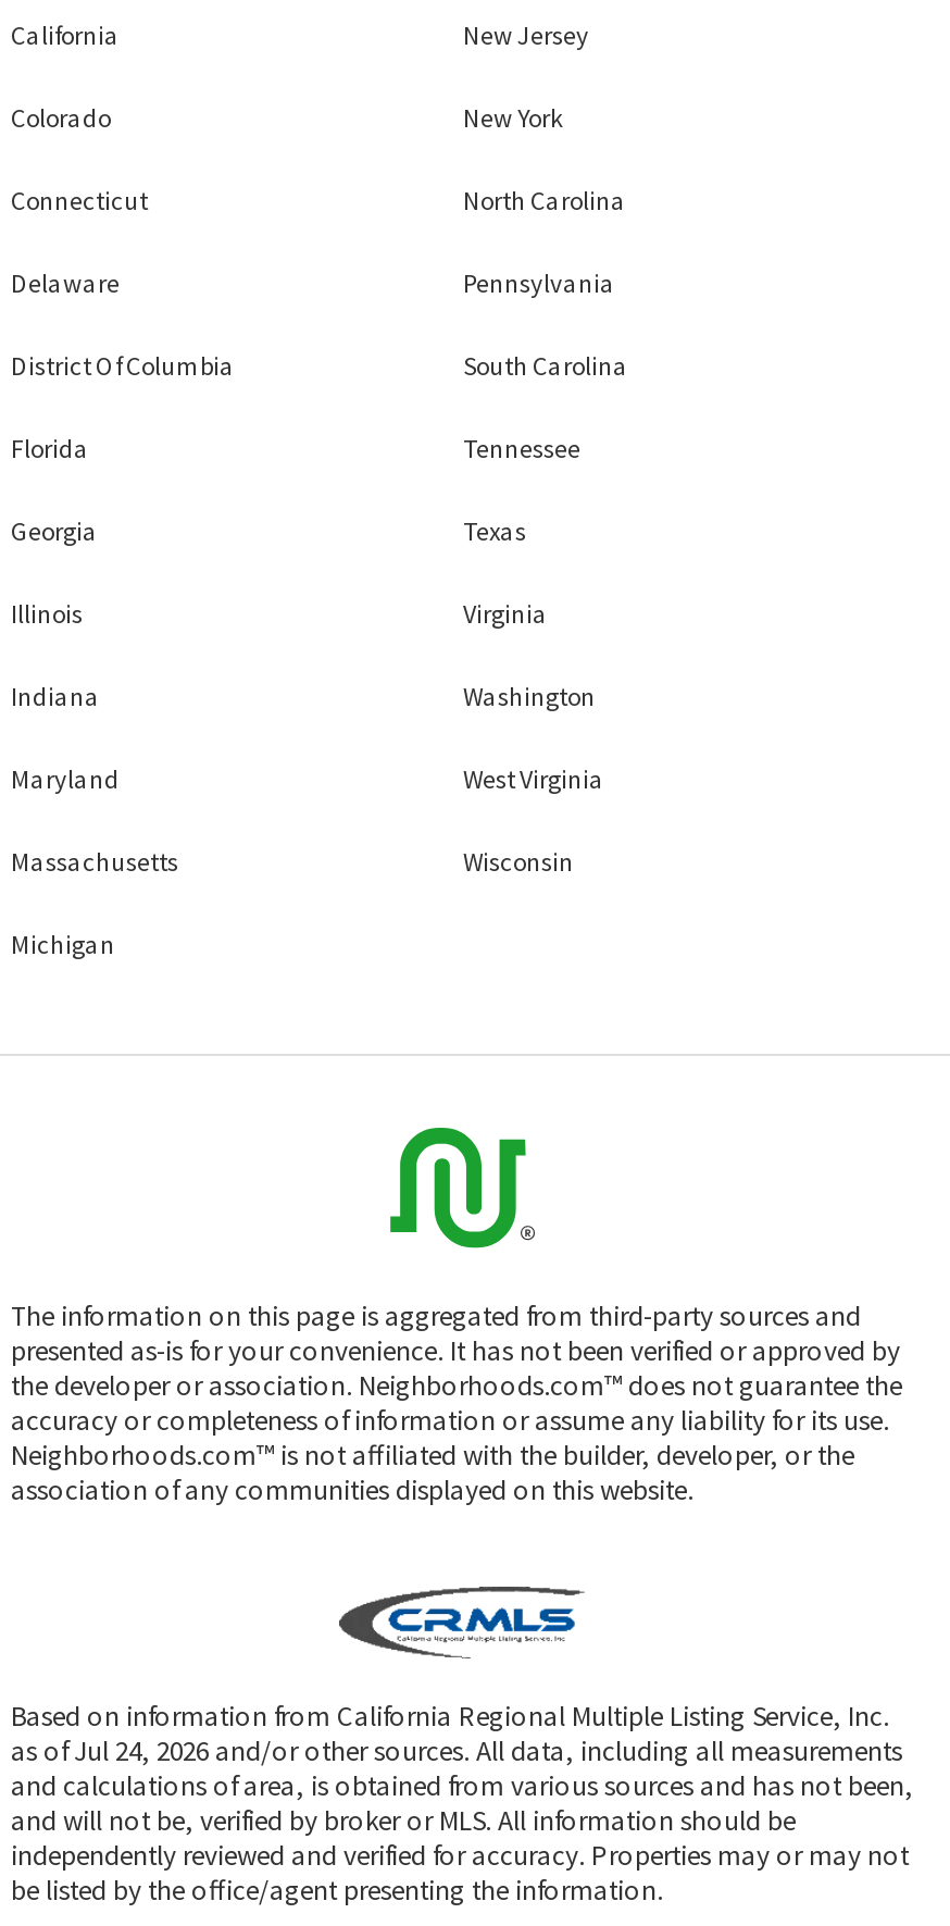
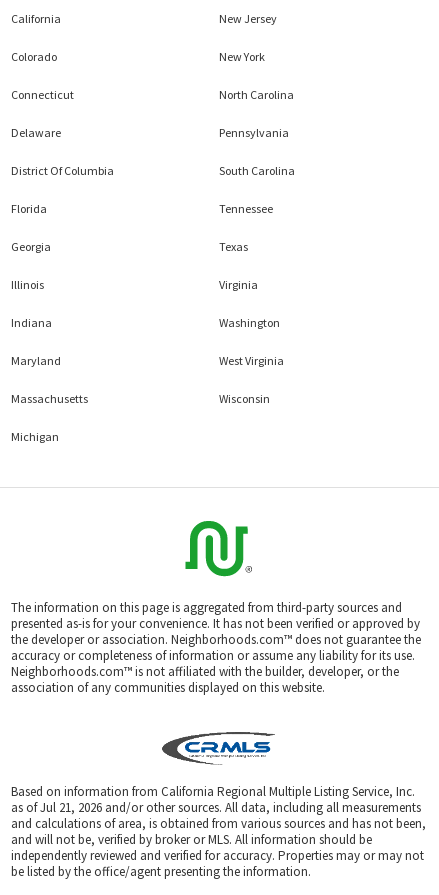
- as of Jul 24, 2026 and/or other sources. All data, including all measurements
+ as of Jul 21, 2026 and/or other sources. All data, including all measurements
